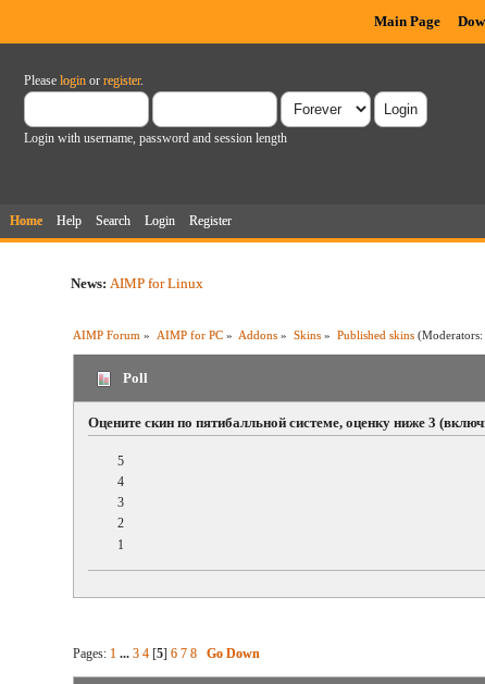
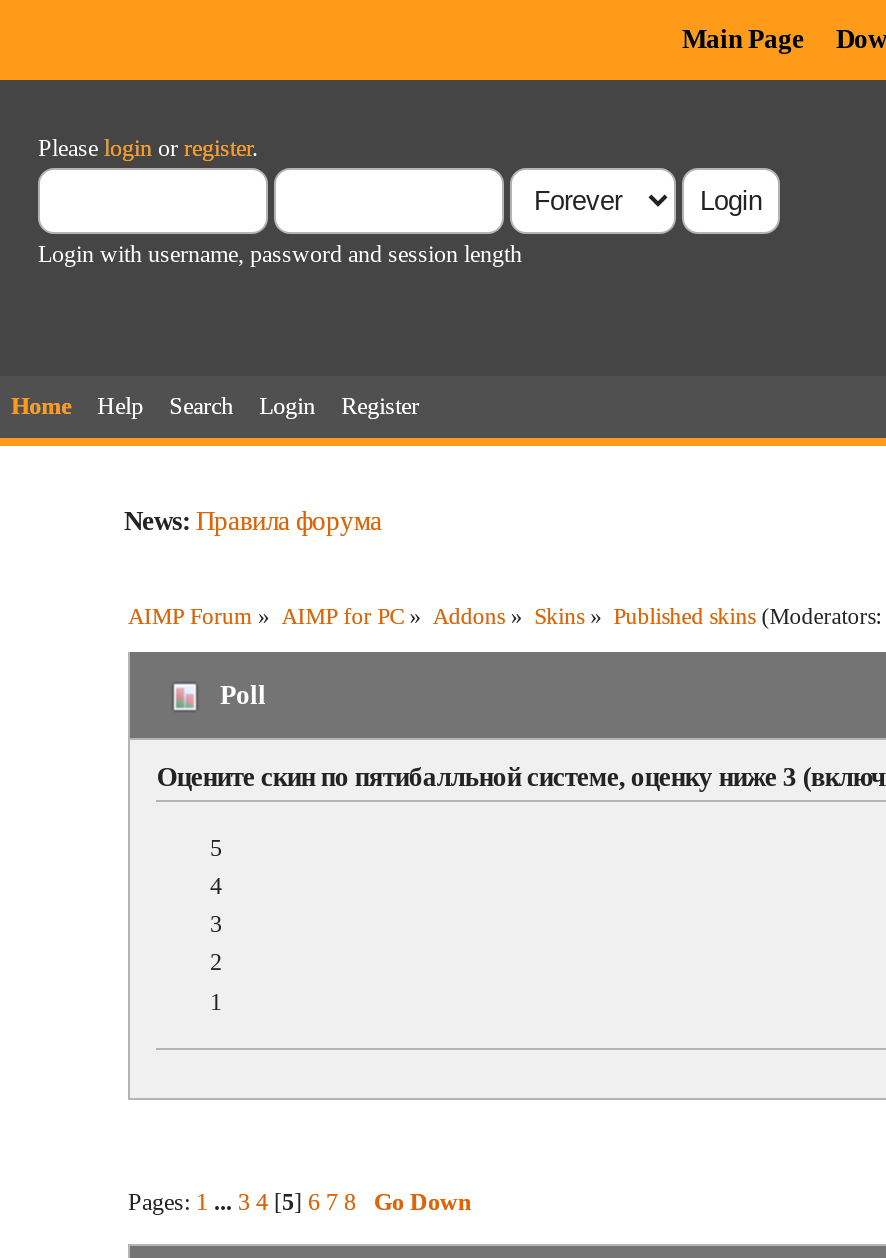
- News: AIMP for Linux
+ News: Правила форума
